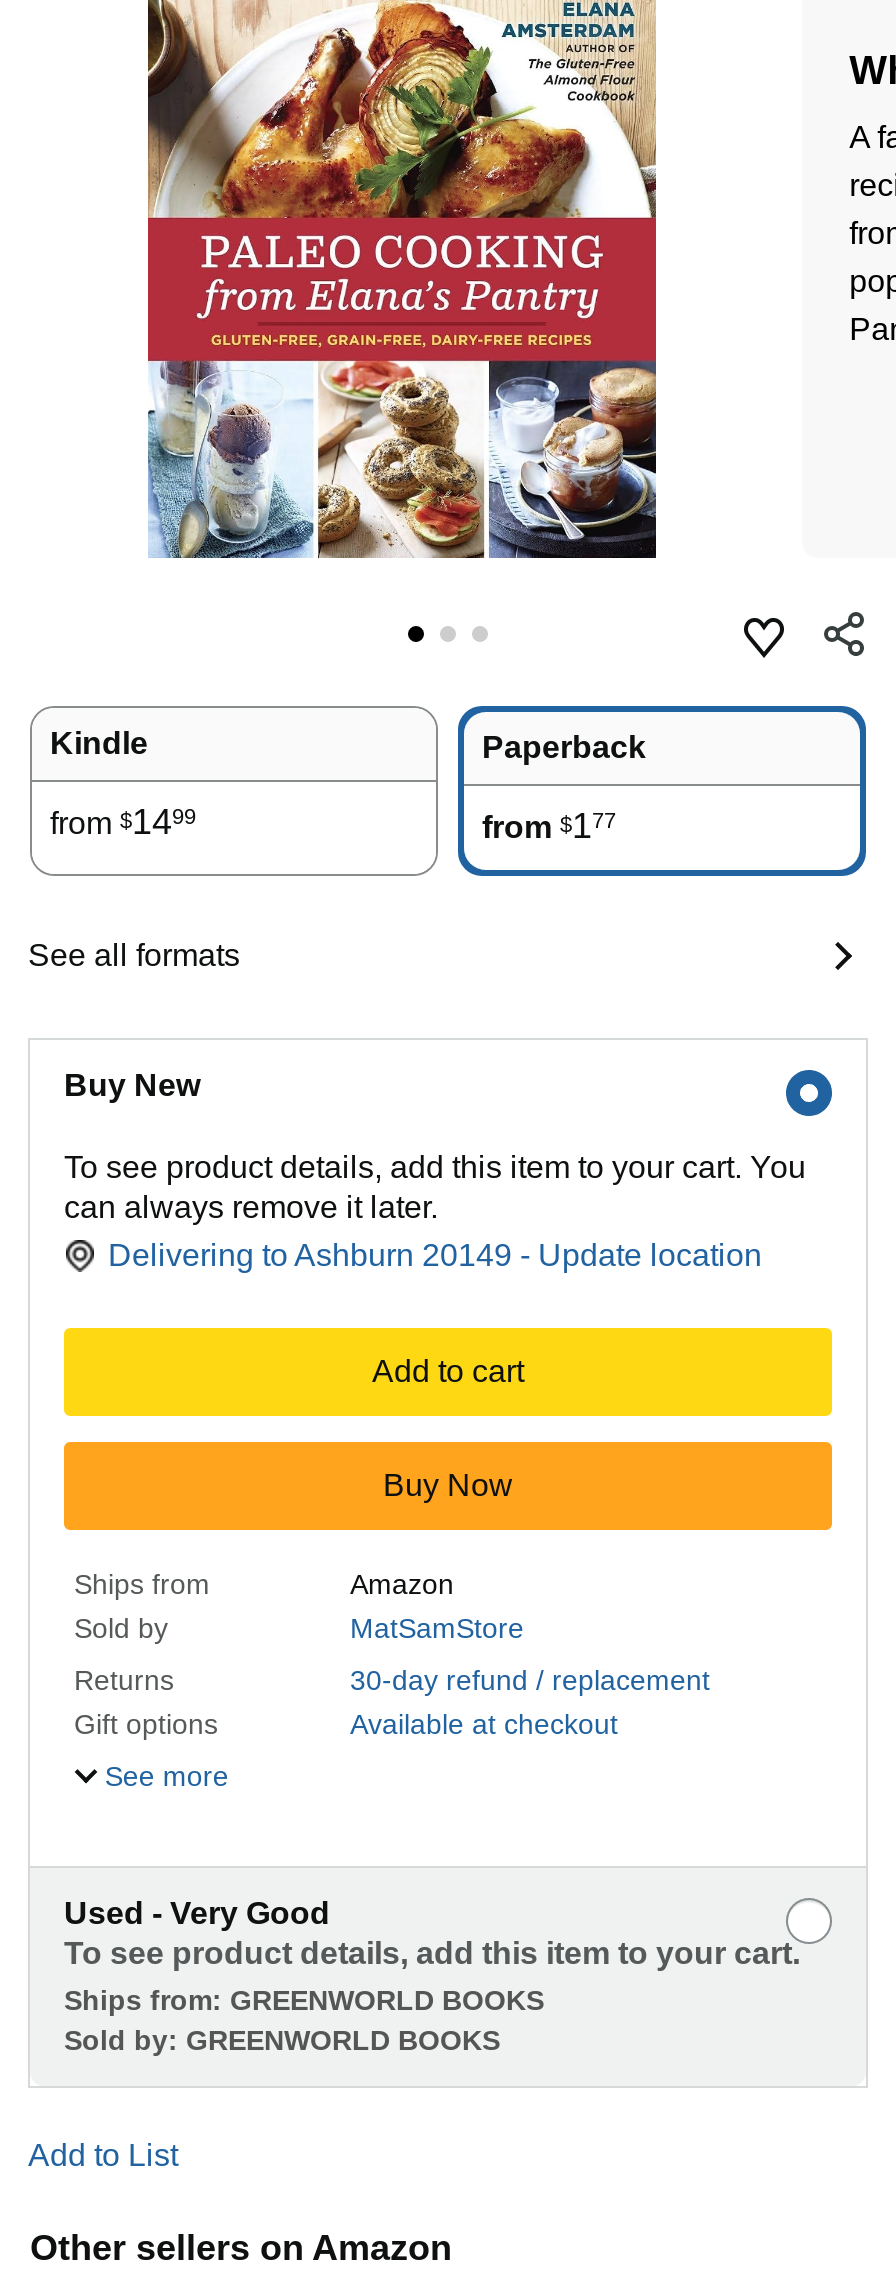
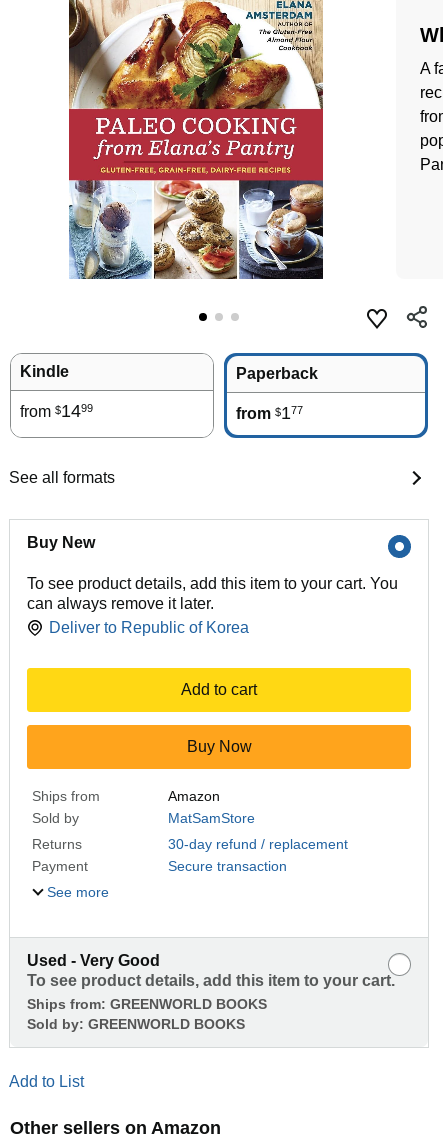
- Delivering to Ashburn 20149 - Update location
+ Deliver to Republic of Korea

- Gift options
- Available at checkout
+ Payment
+ Secure transaction
